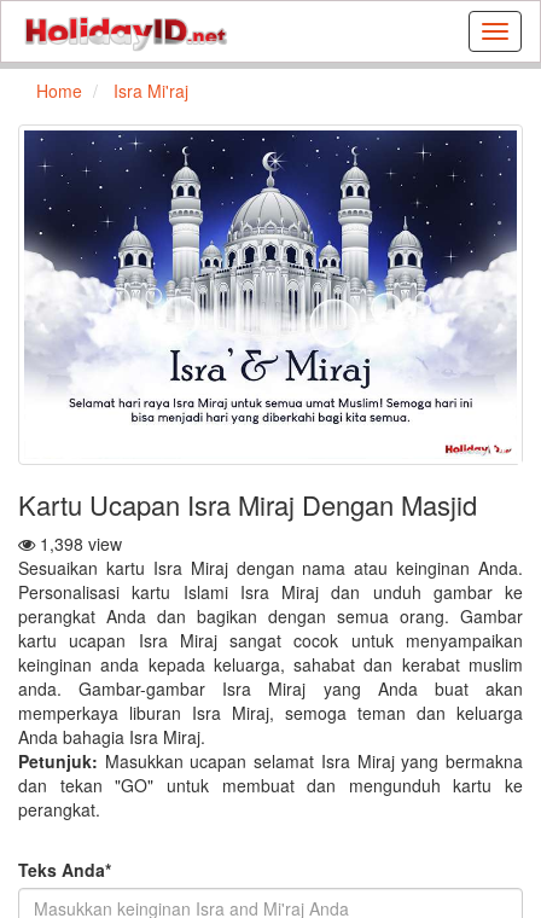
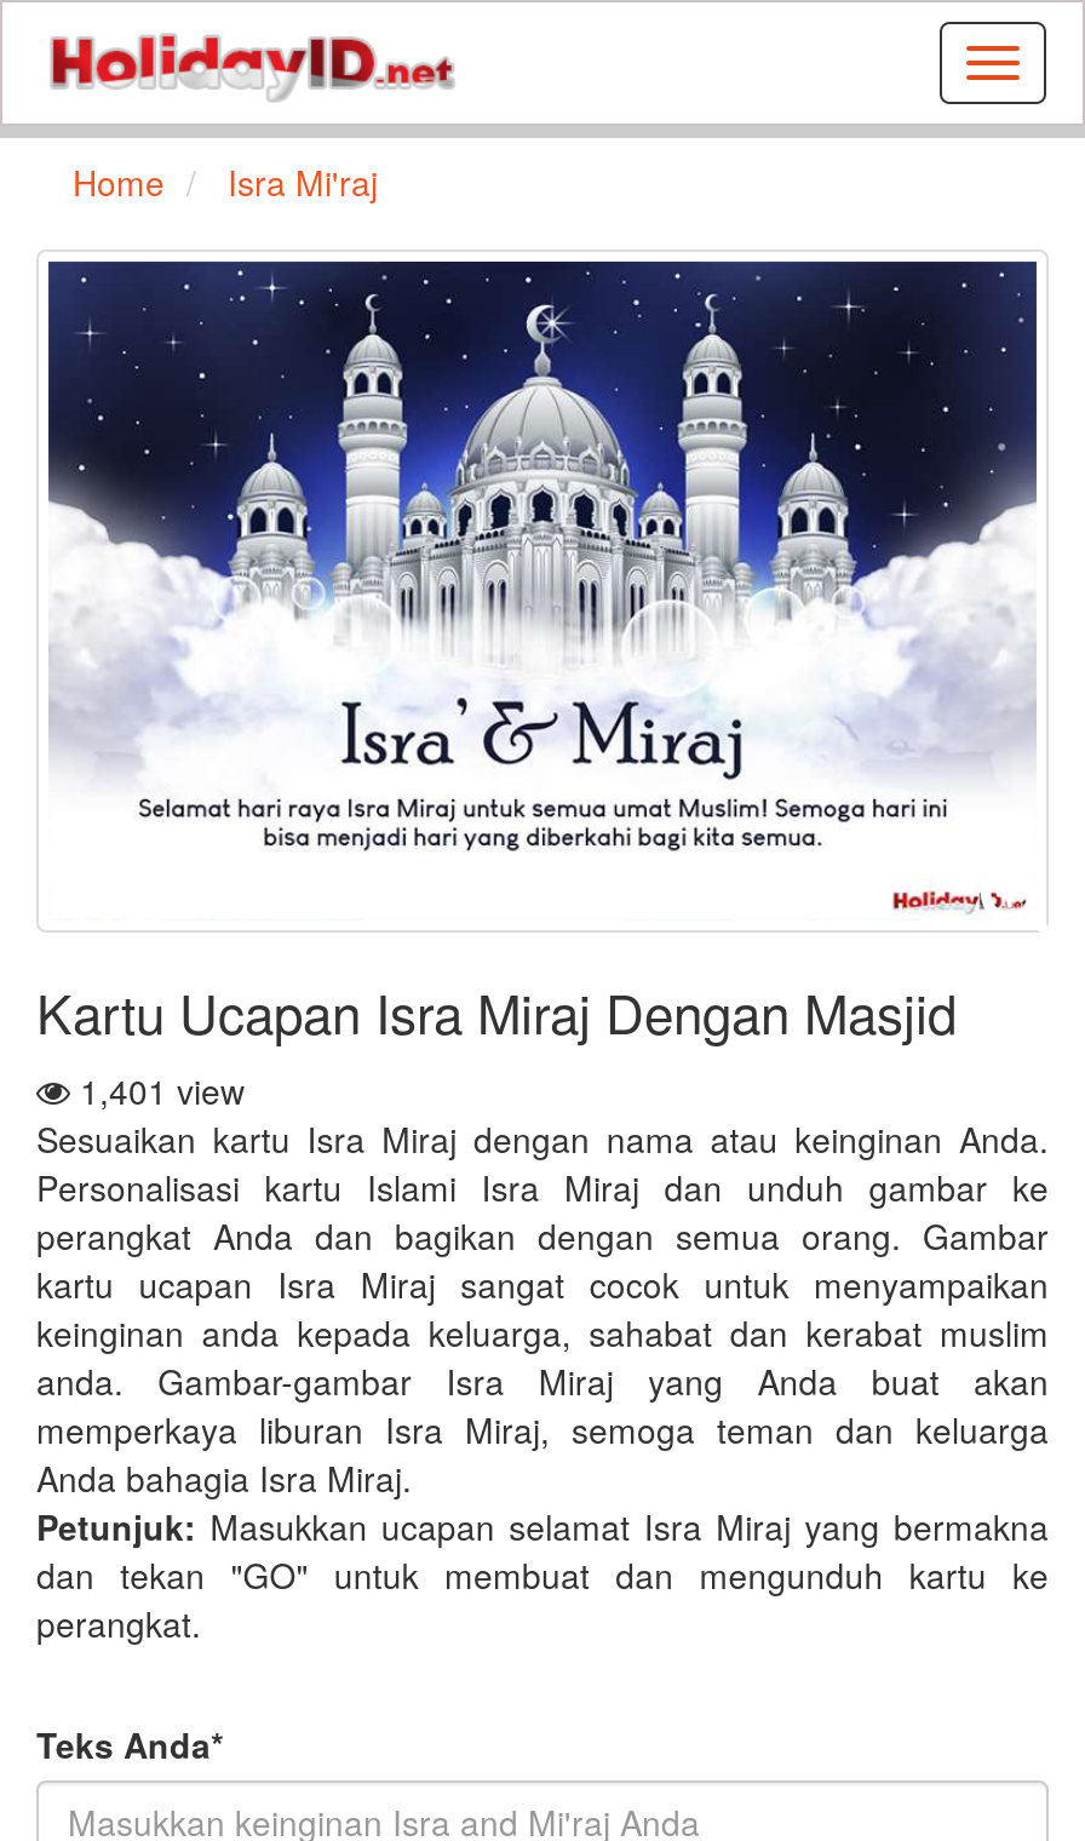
- 1,398 view
+ 1,401 view
